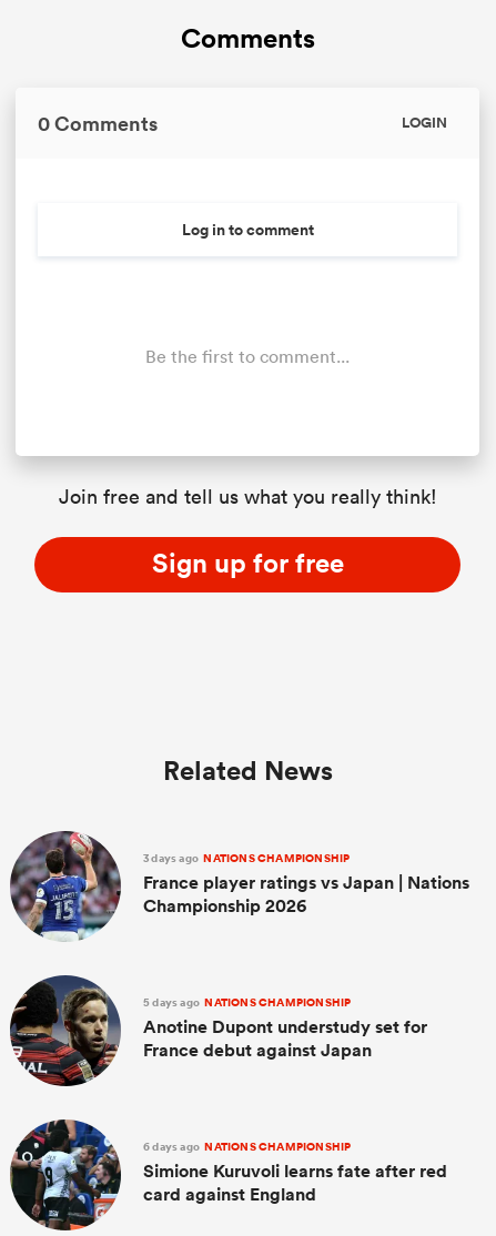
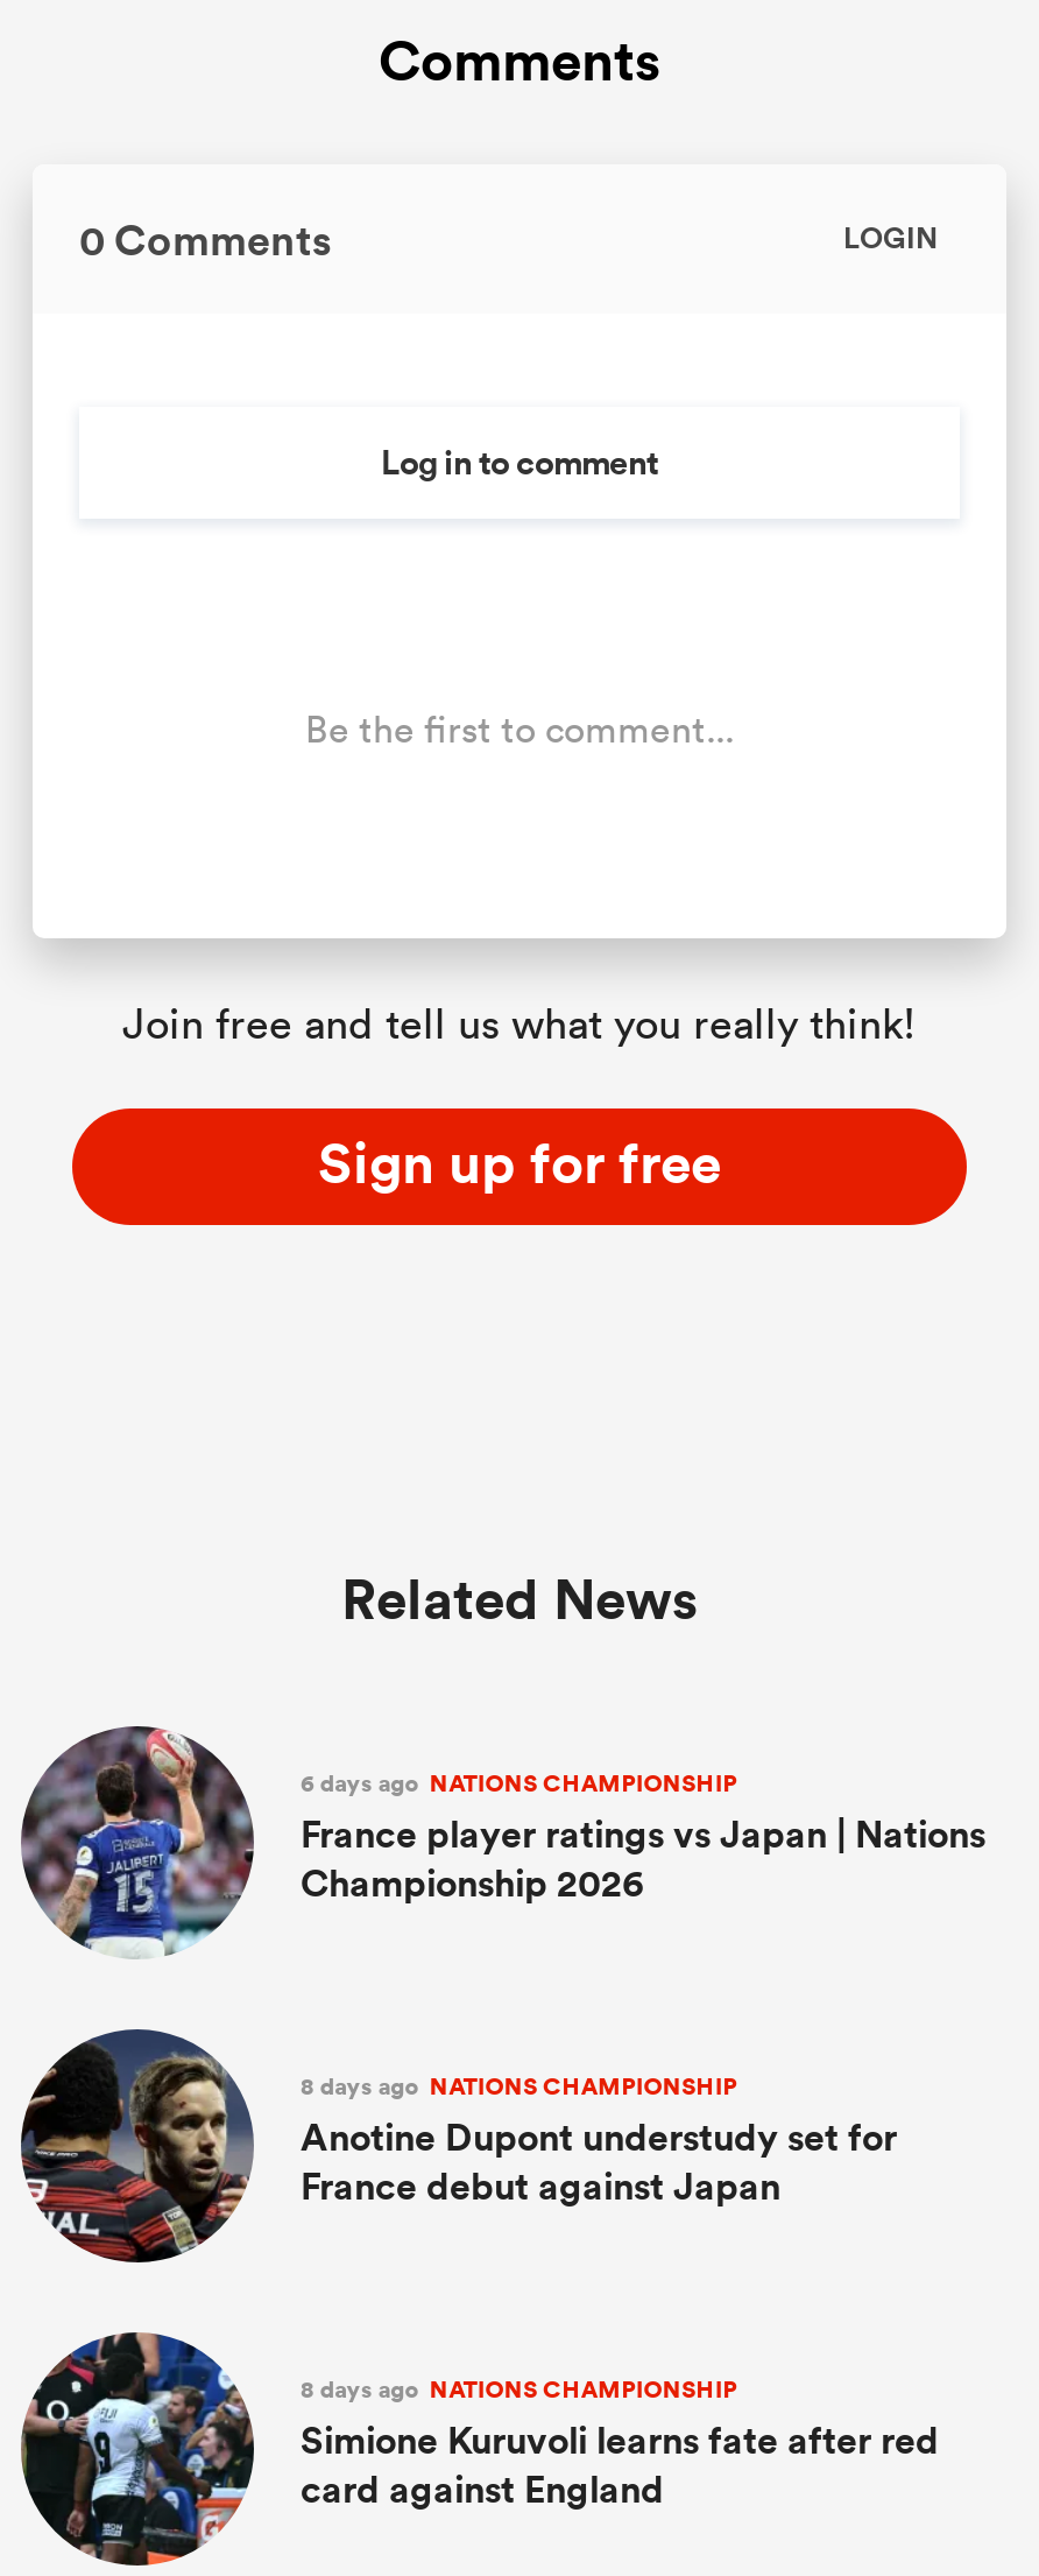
- 3 days ago NATIONS CHAMPIONSHIP

- 5 days ago NATIONS CHAMPIONSHIP
+ 8 days ago NATIONS CHAMPIONSHIP

+ 8 days ago NATIONS CHAMPIONSHIP

moved up: 6 days ago NATIONS CHAMPIONSHIP
